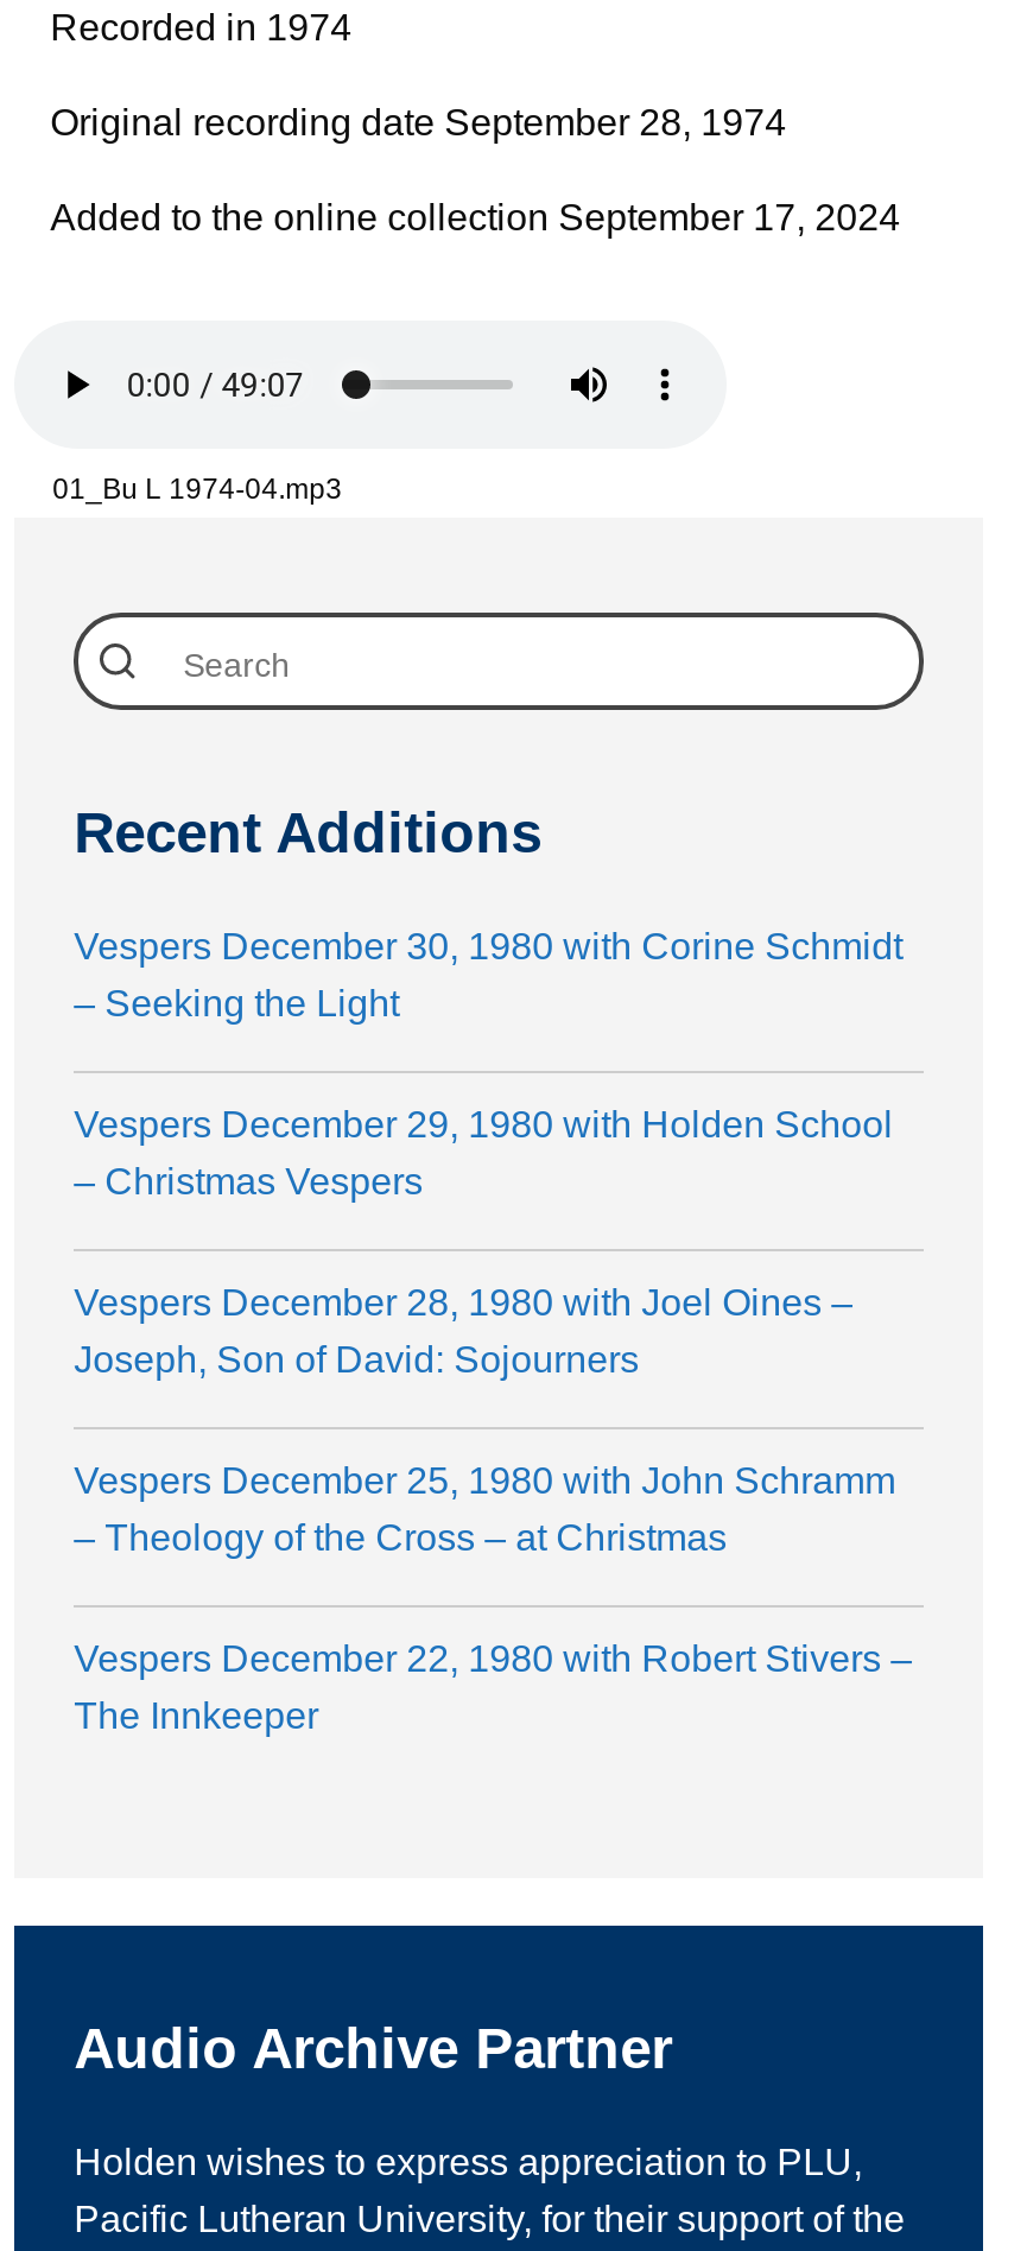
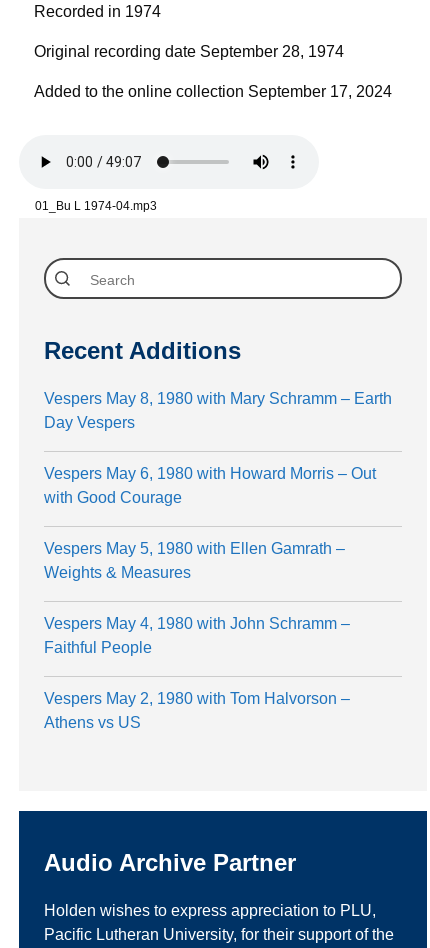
- Vespers December 30, 1980 with Corine Schmidt
- – Seeking the Light
+ Vespers May 8, 1980 with Mary Schramm – Earth
+ Day Vespers

- Vespers December 29, 1980 with Holden School
- – Christmas Vespers
+ Vespers May 6, 1980 with Howard Morris – Out
+ with Good Courage

- Vespers December 28, 1980 with Joel Oines –
- Joseph, Son of David: Sojourners
+ Vespers May 5, 1980 with Ellen Gamrath –
+ Weights & Measures

- Vespers December 25, 1980 with John Schramm
- – Theology of the Cross – at Christmas
+ Vespers May 4, 1980 with John Schramm –
+ Faithful People

- Vespers December 22, 1980 with Robert Stivers –
- The Innkeeper
+ Vespers May 2, 1980 with Tom Halvorson –
+ Athens vs US
